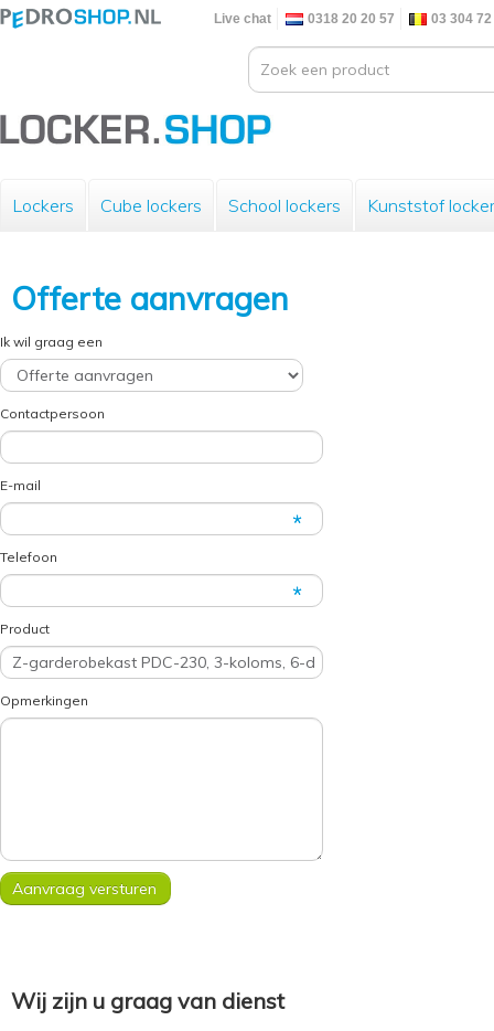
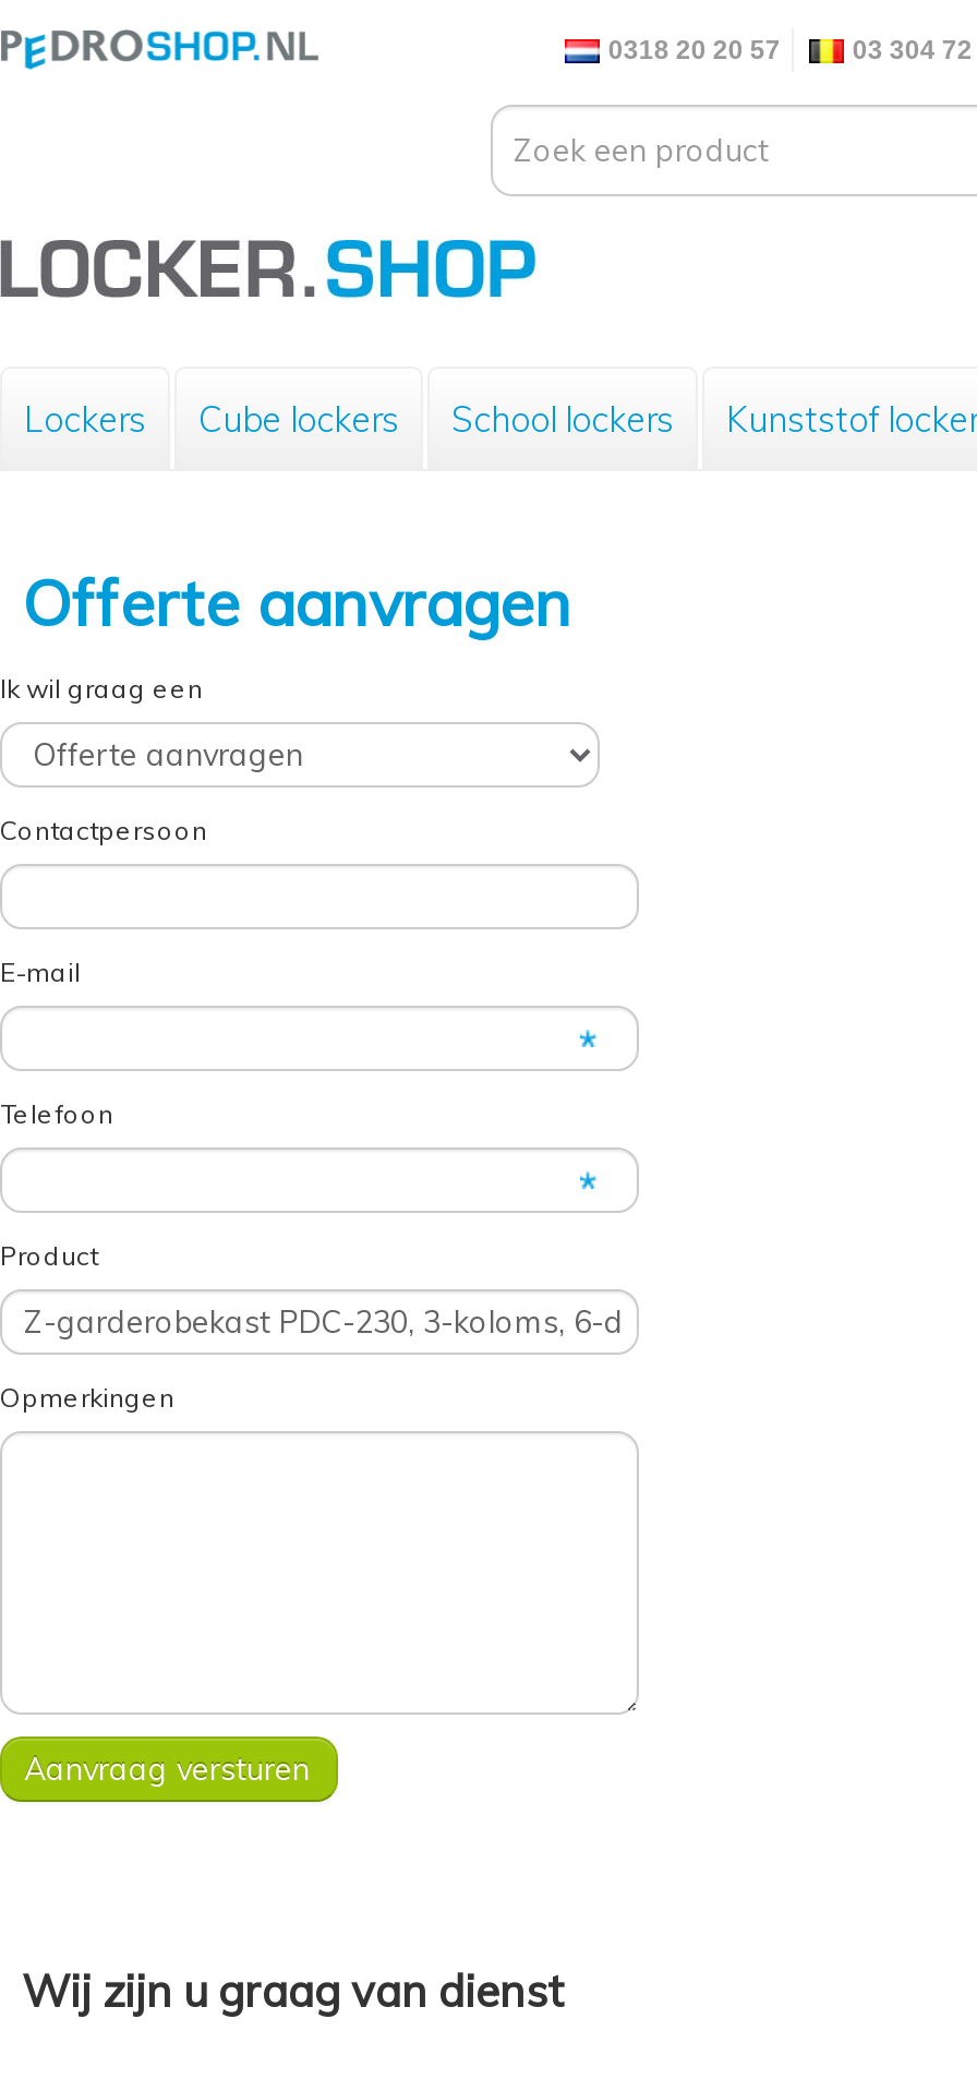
- Live chat
